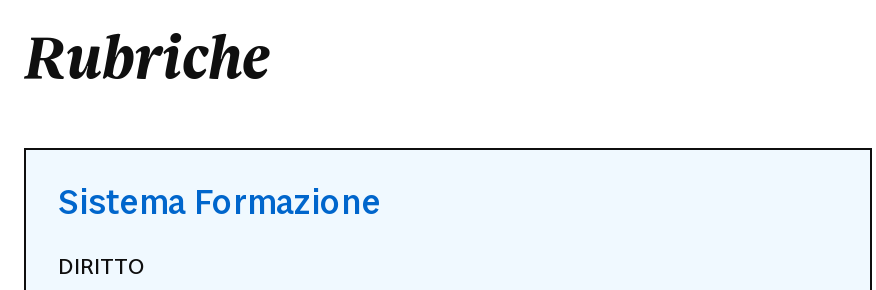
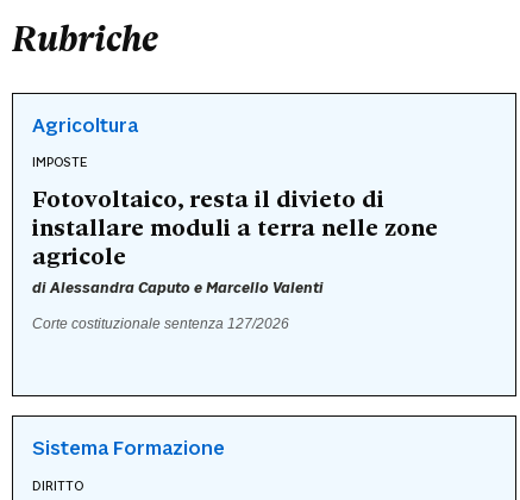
+ Agricoltura
+ IMPOSTE
+ Fotovoltaico, resta il divieto di
+ installare moduli a terra nelle zone
+ agricole
+ di Alessandra Caputo e Marcello Valenti
+ Corte costituzionale sentenza 127/2026
